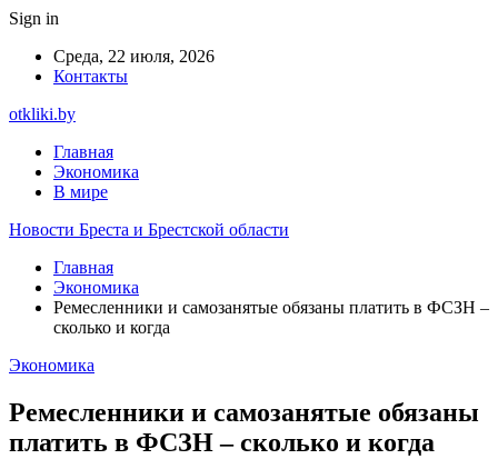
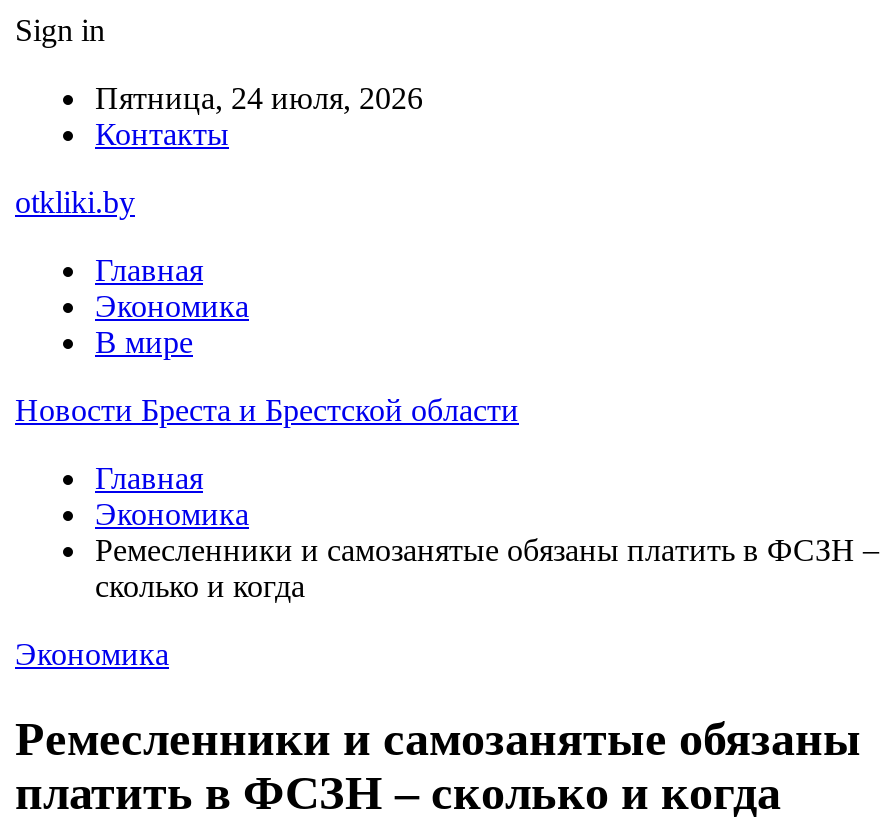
- Среда, 22 июля, 2026
+ Пятница, 24 июля, 2026
